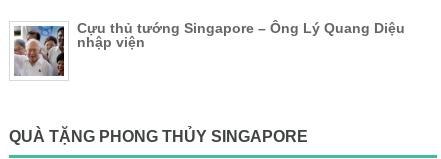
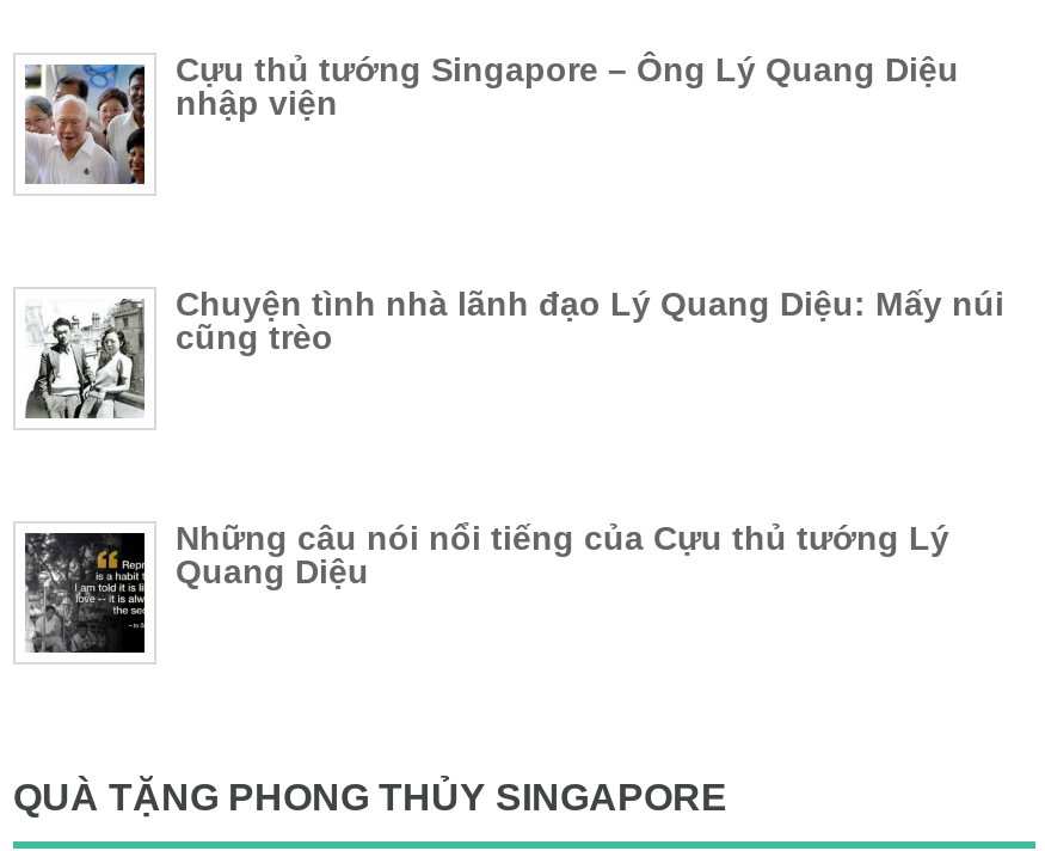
+ [image]
+ Chuyện tình nhà lãnh đạo Lý Quang Diệu: Mấy núi
+ cũng trèo

+ [image]
+ Những câu nói nổi tiếng của Cựu thủ tướng Lý
+ Quang Diệu
